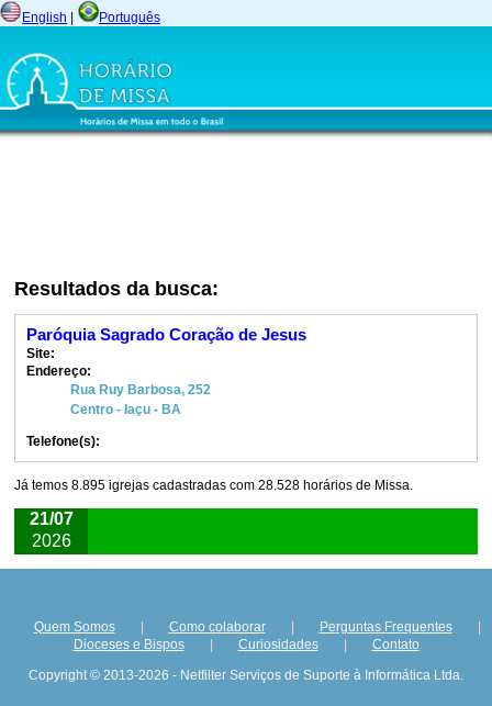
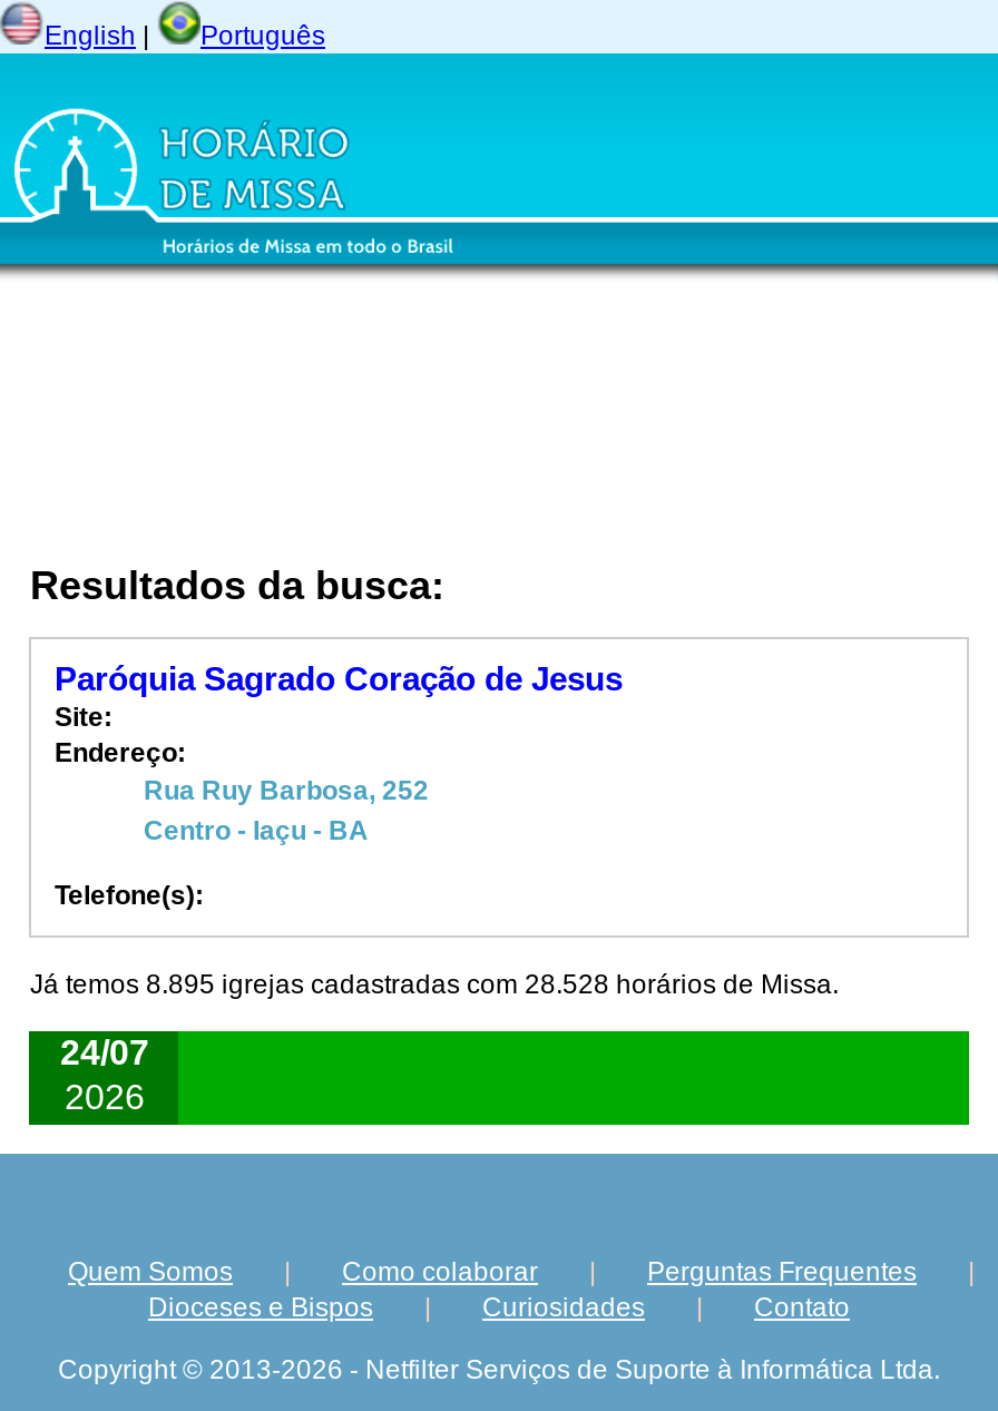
- 21/07
+ 24/07
